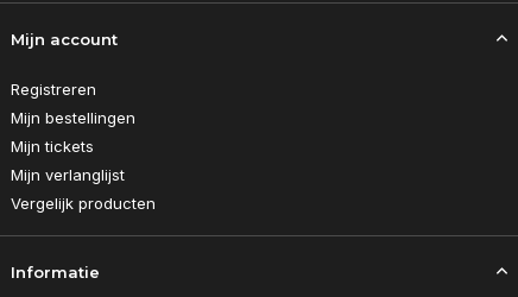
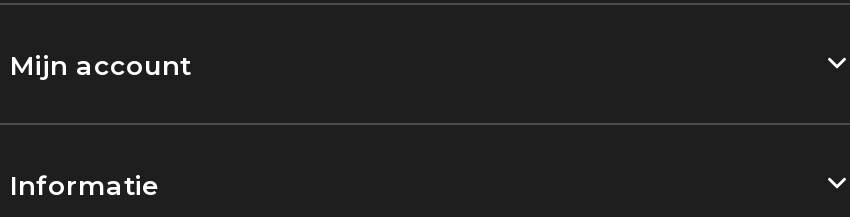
- Registreren
- Mijn bestellingen
- Mijn tickets
- Mijn verlanglijst
- Vergelijk producten
